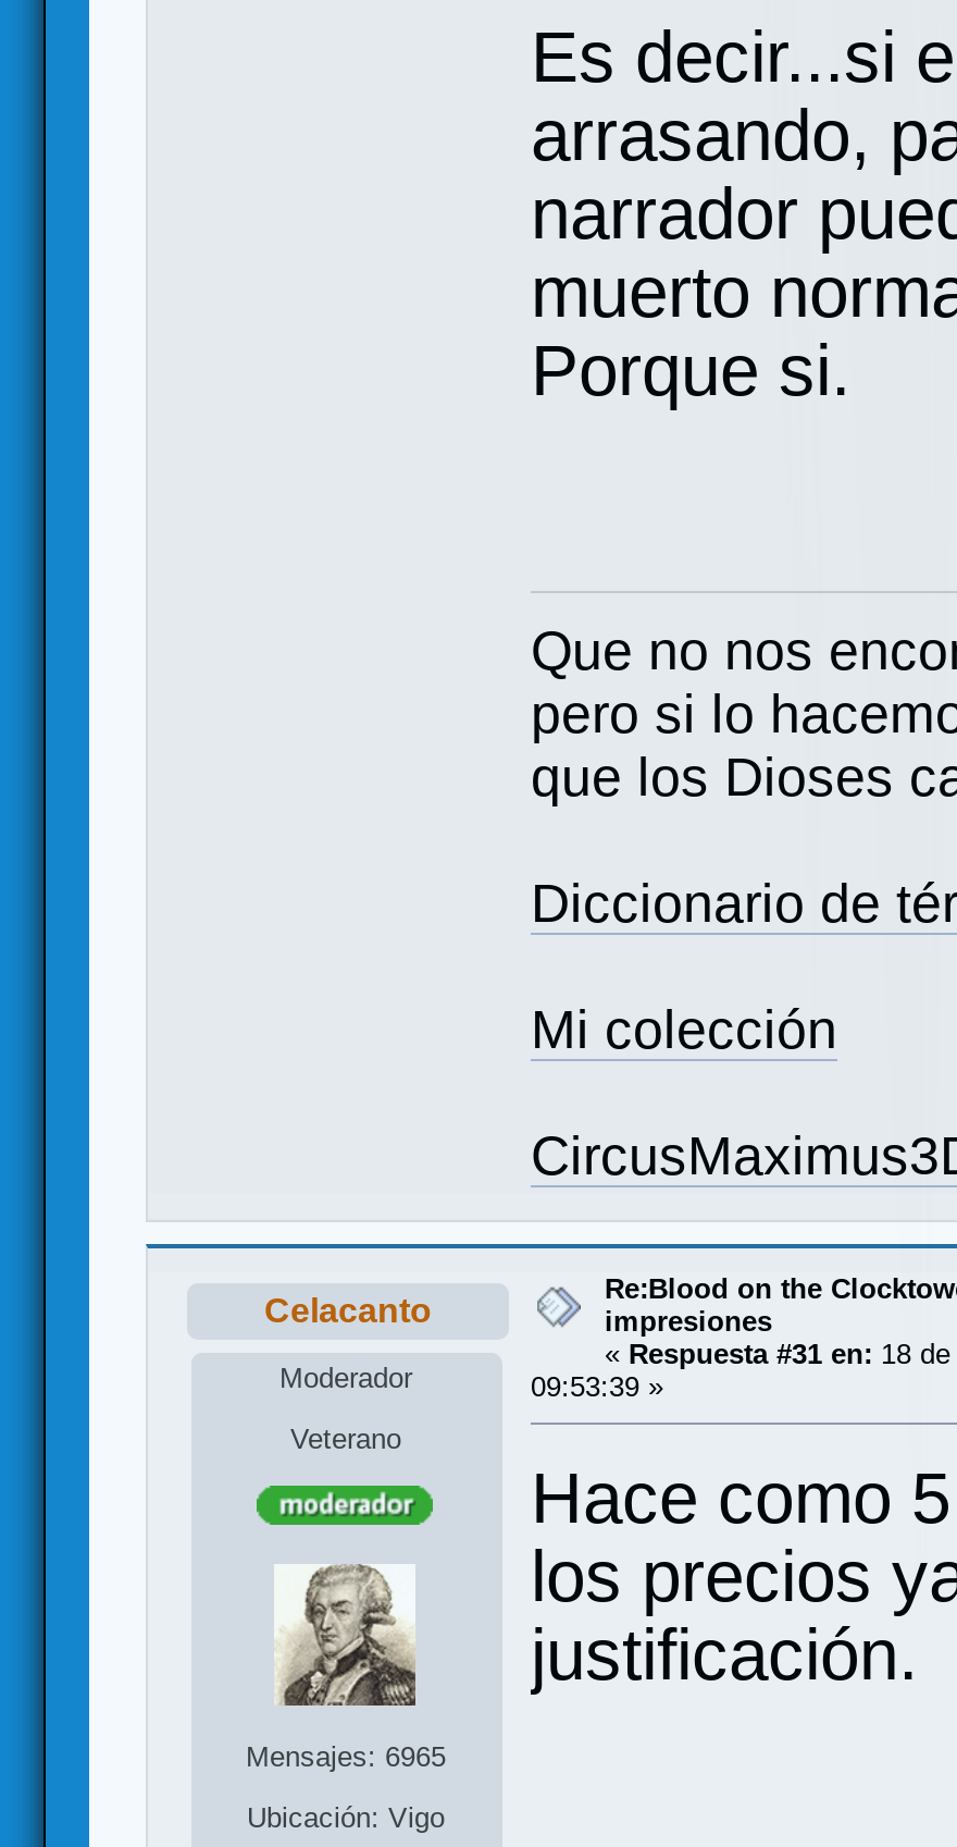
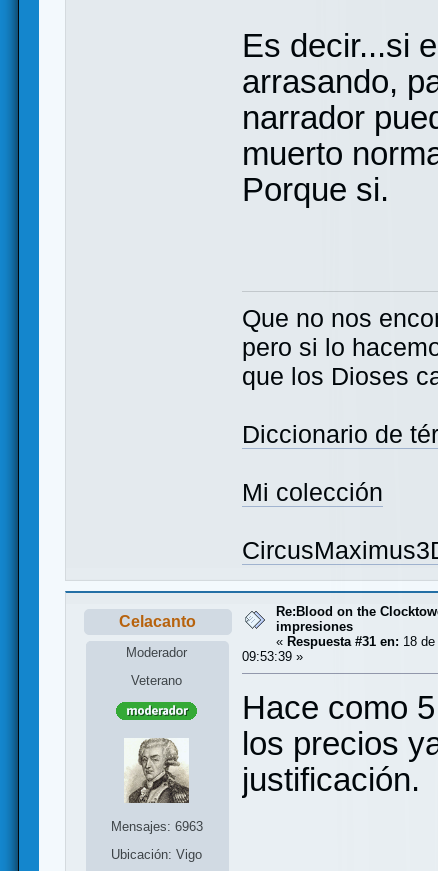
- Mensajes: 6965
+ Mensajes: 6963
